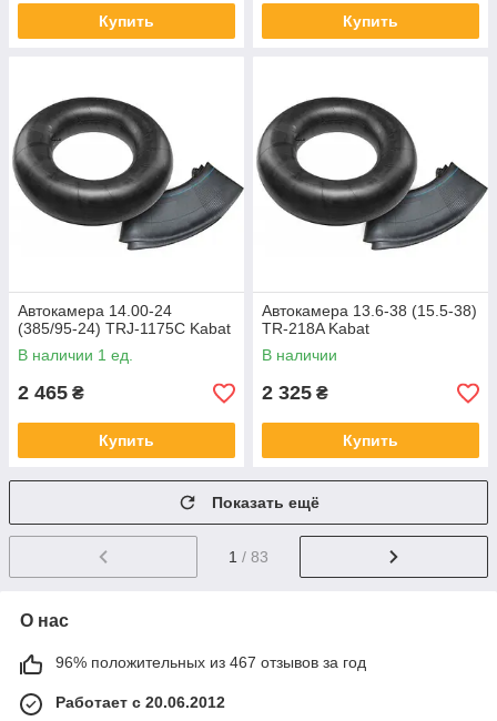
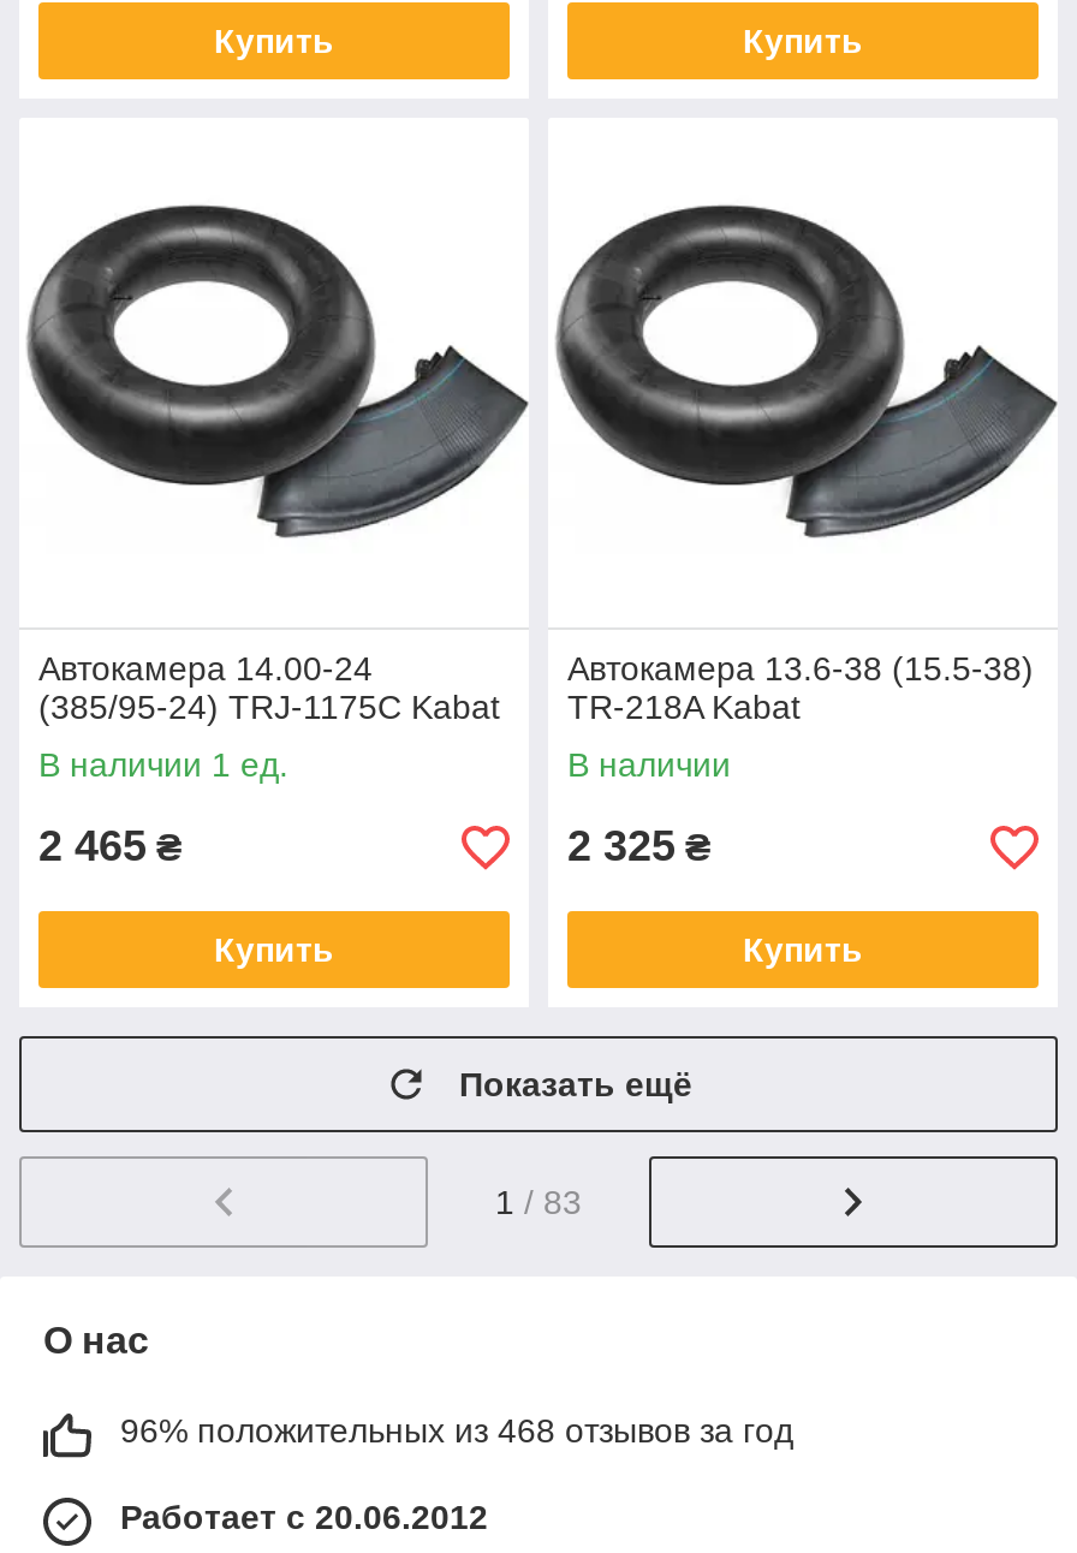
- 96% положительных из 467 отзывов за год
+ 96% положительных из 468 отзывов за год
